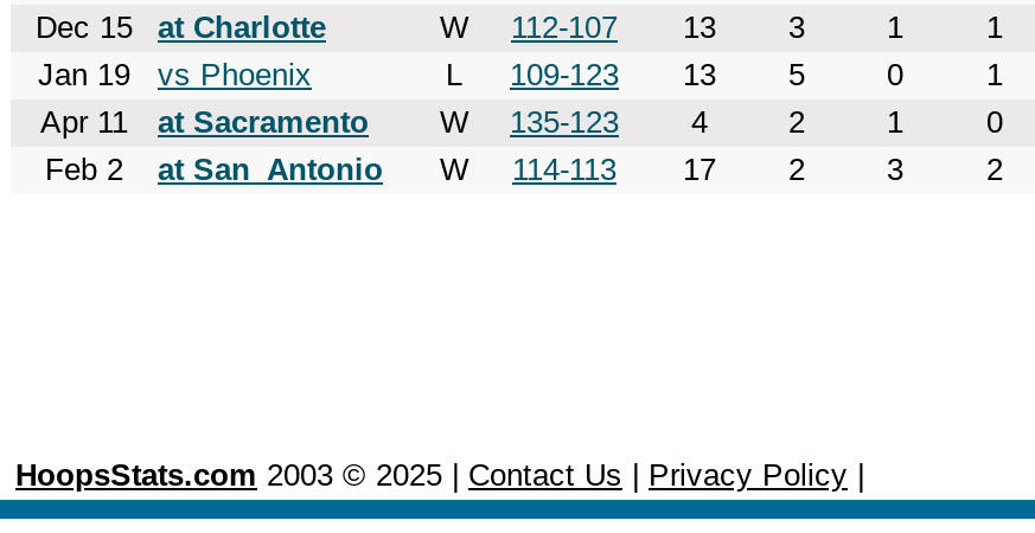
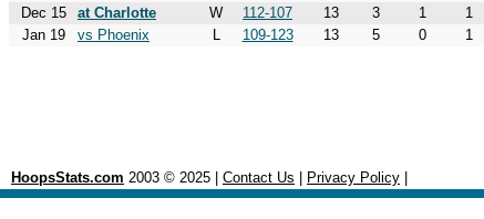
- Apr 11
- at Sacramento
- W
- 135-123
- 4
- 2
- 1
- 0
- Feb 2
- at San_Antonio
- W
- 114-113
- 17
- 2
- 3
- 2
